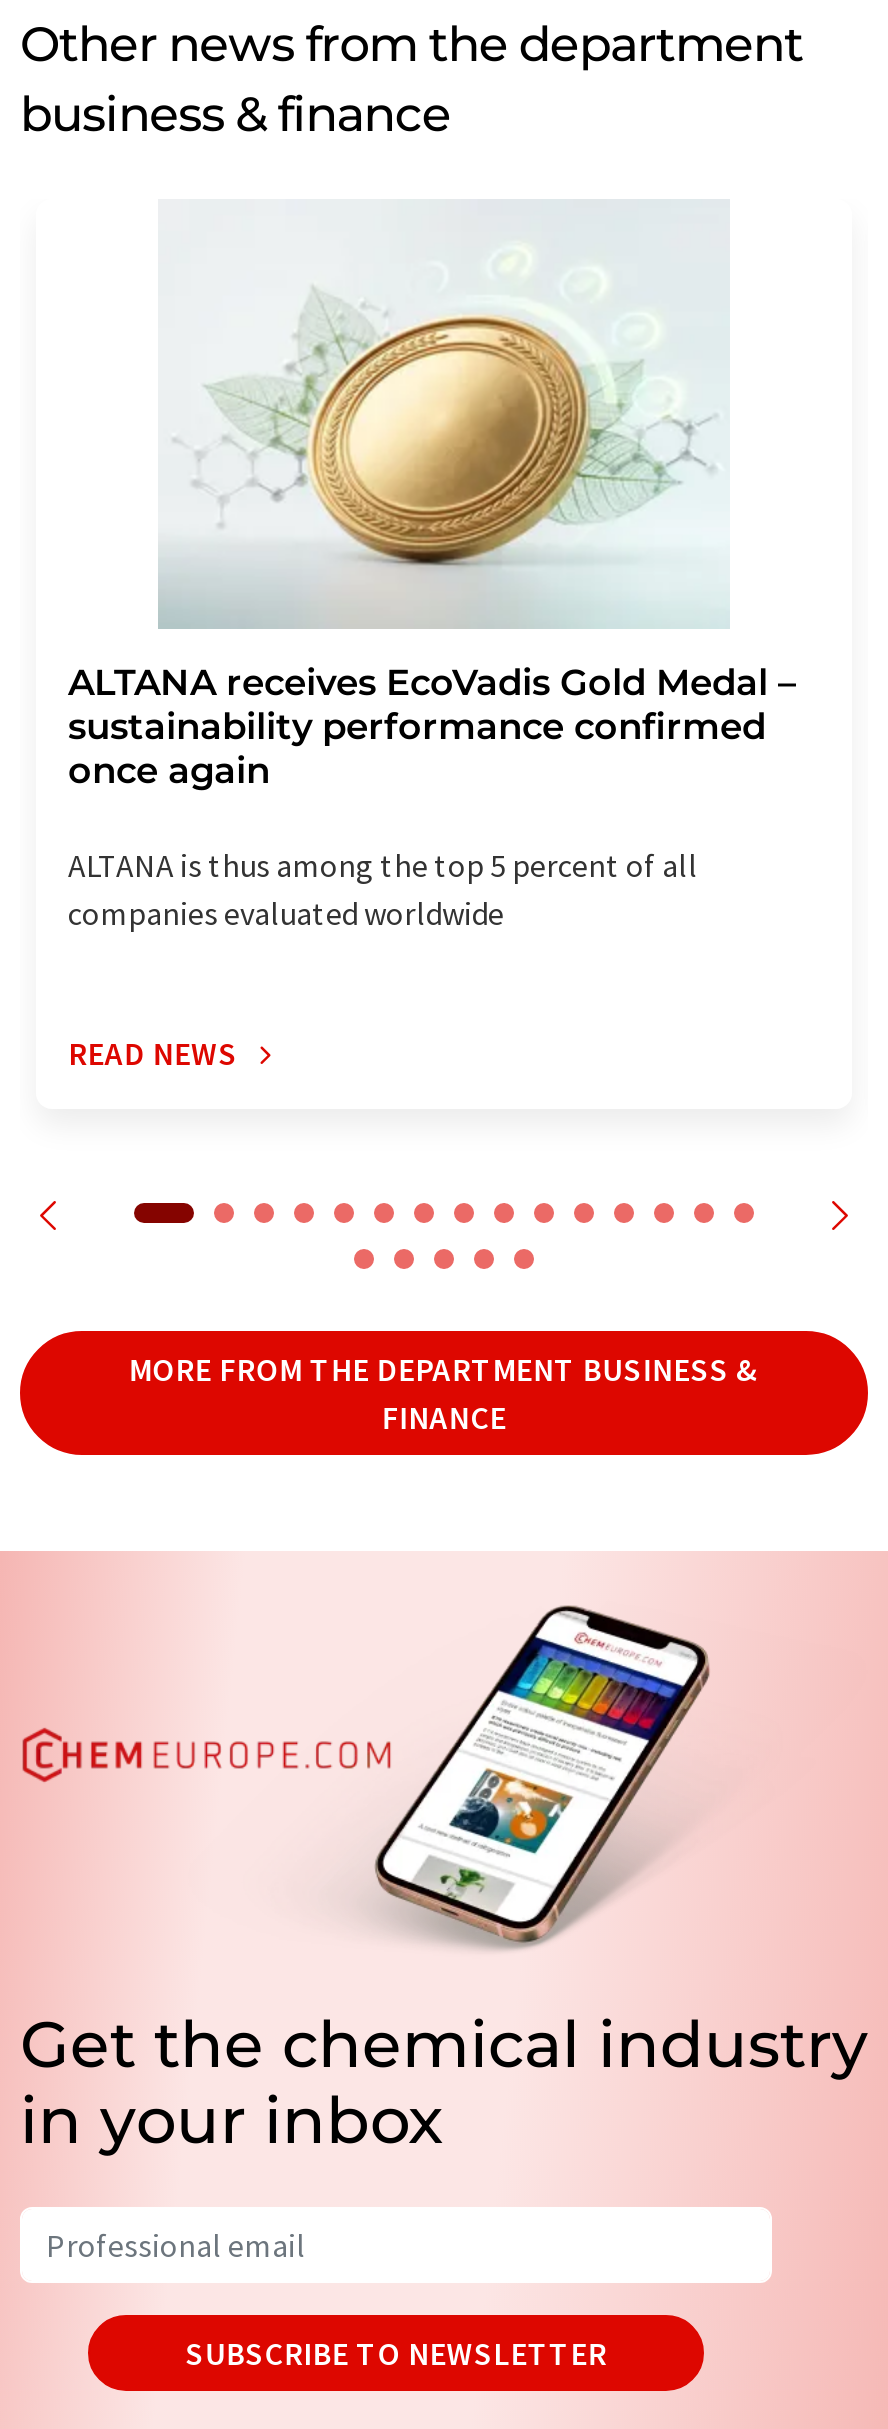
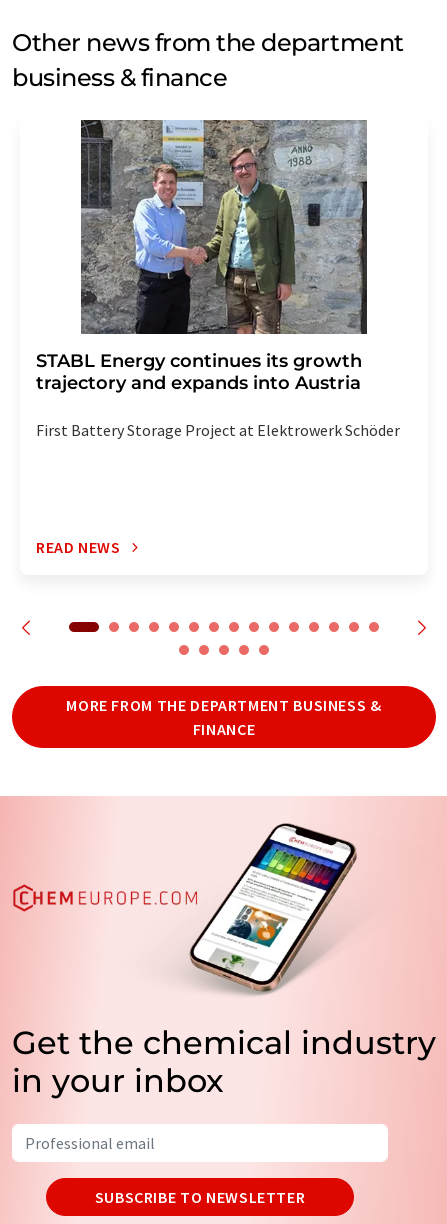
- [image]
- ALTANA receives EcoVadis Gold Medal –
- sustainability performance confirmed
- once again
+ [image]
+ STABL Energy continues its growth
+ trajectory and expands into Austria

- ALTANA is thus among the top 5 percent of all
- companies evaluated worldwide
+ First Battery Storage Project at Elektrowerk Schöder
